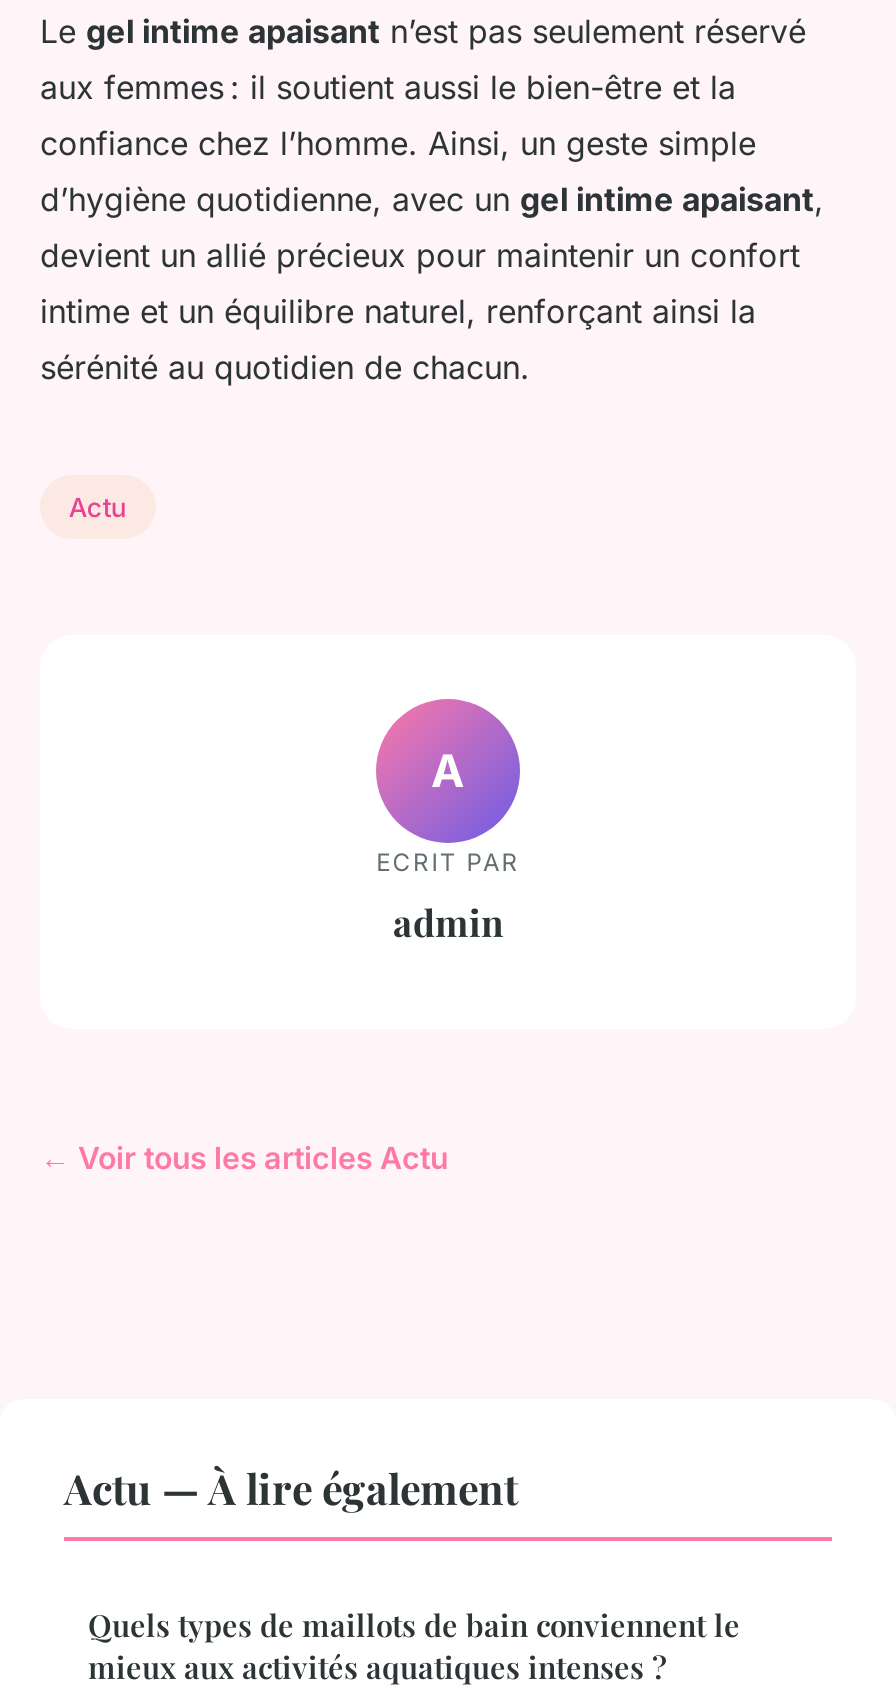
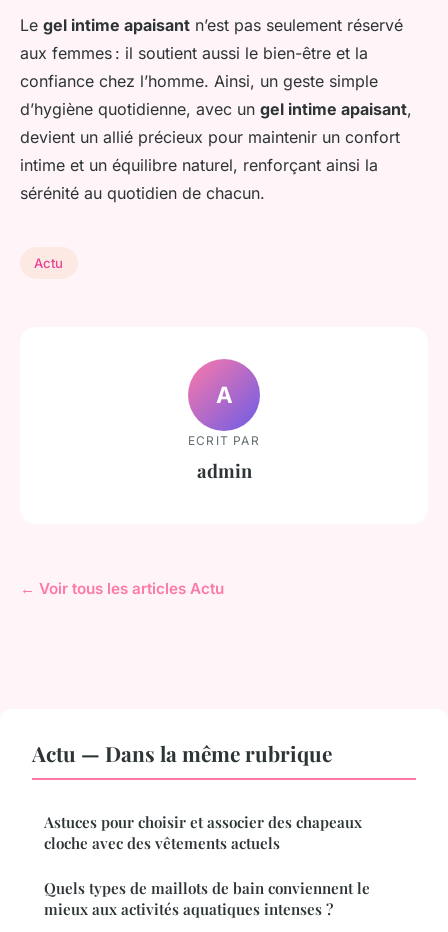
- Actu — À lire également
+ Actu — Dans la même rubrique
+ Astuces pour choisir et associer des chapeaux
+ cloche avec des vêtements actuels
